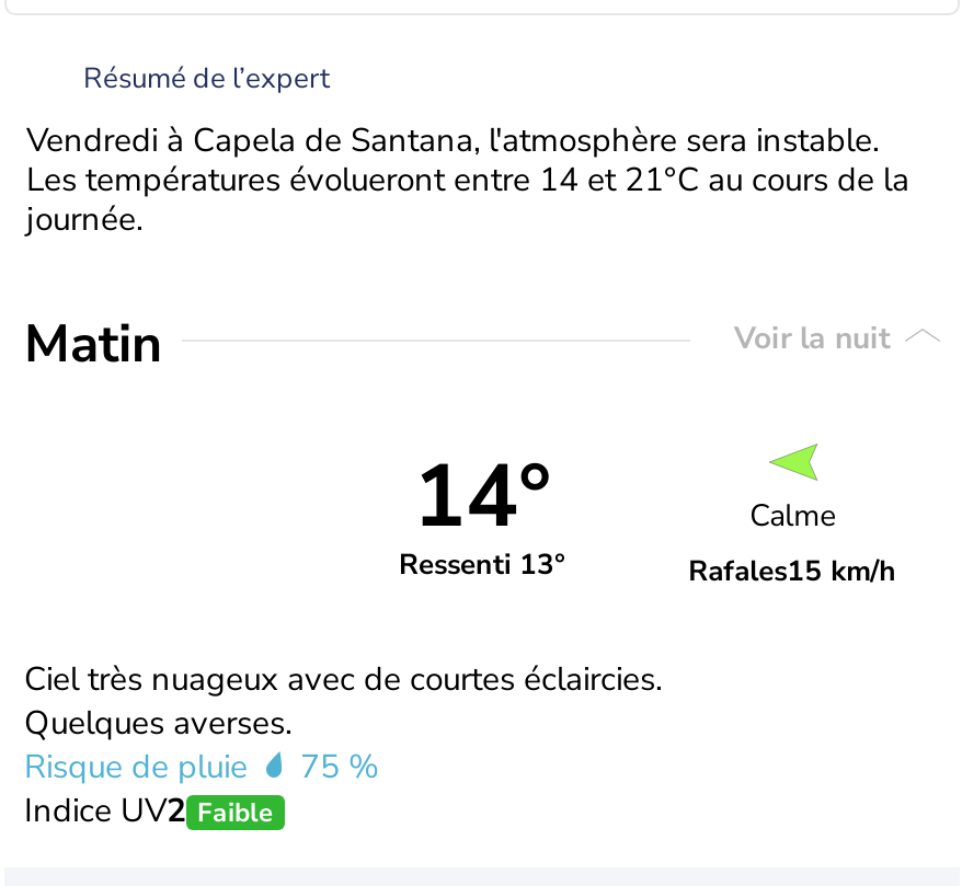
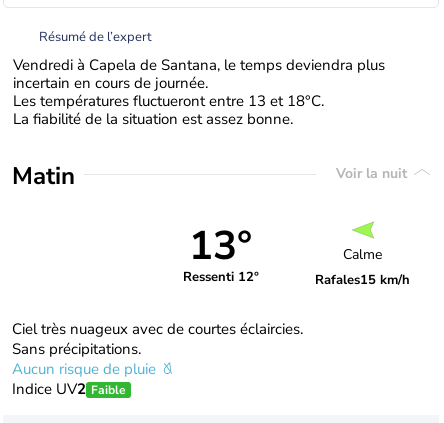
- Vendredi à Capela de Santana, l'atmosphère sera instable.
- Les températures évolueront entre 14 et 21°C au cours de la
- journée.
+ Vendredi à Capela de Santana, le temps deviendra plus
+ incertain en cours de journée.
+ Les températures fluctueront entre 13 et 18°C.
+ La fiabilité de la situation est assez bonne.

- 14°
+ 13°

- Ressenti 13°
+ Ressenti 12°

- Quelques averses.
- Risque de pluie
- 75 %
+ Sans précipitations.
+ Aucun risque de pluie
